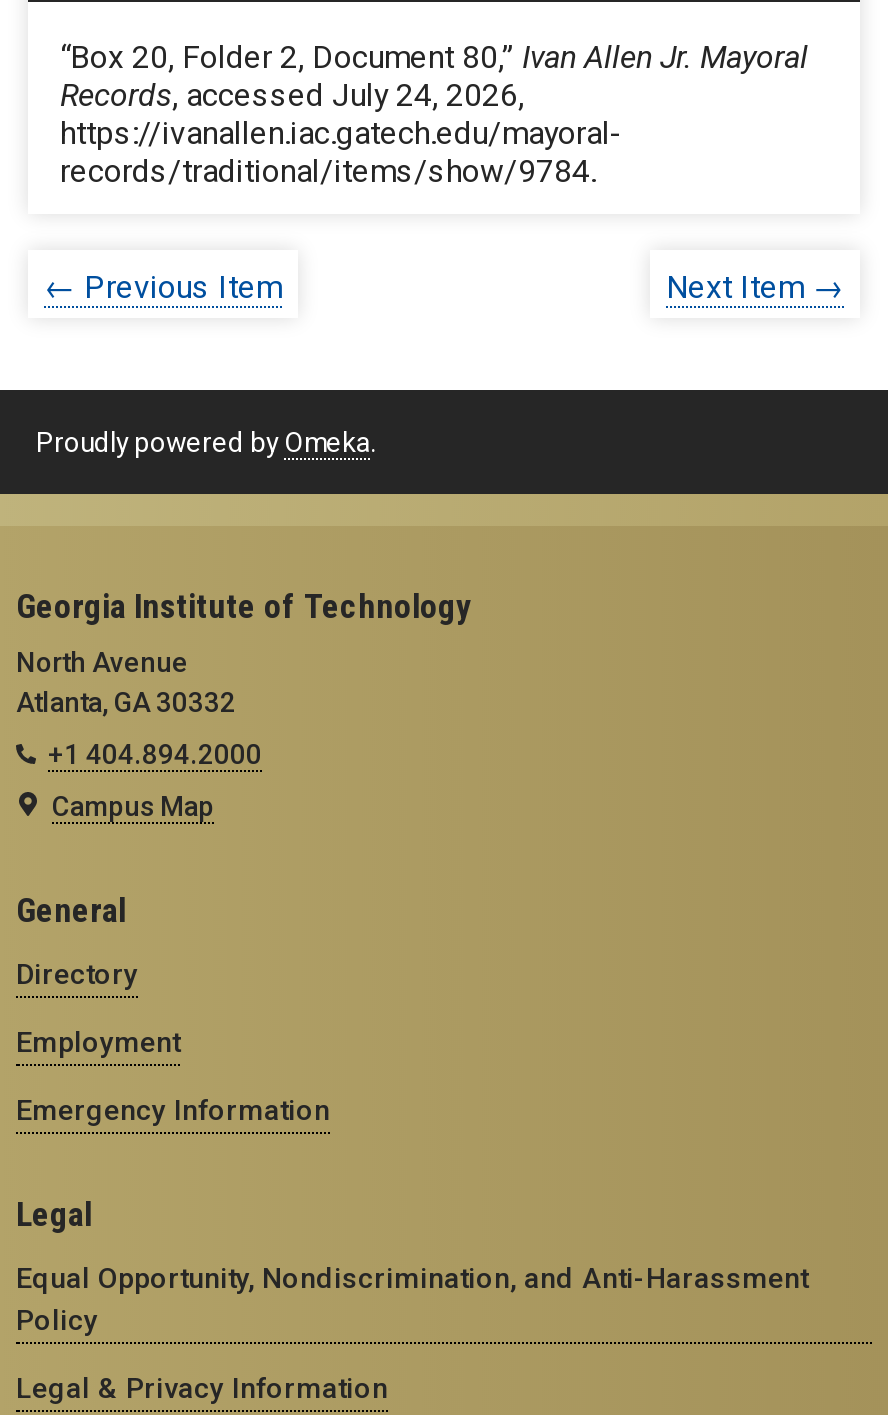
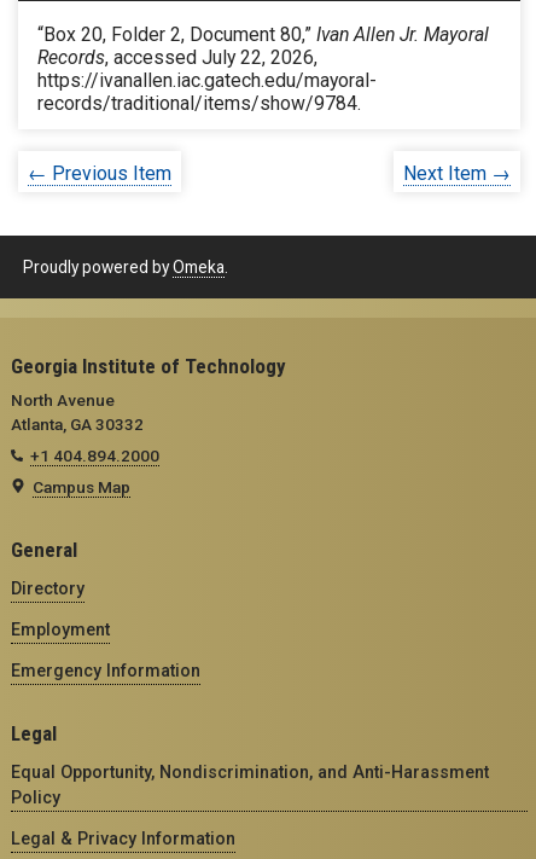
- Records, accessed July 24, 2026,
+ Records, accessed July 22, 2026,
